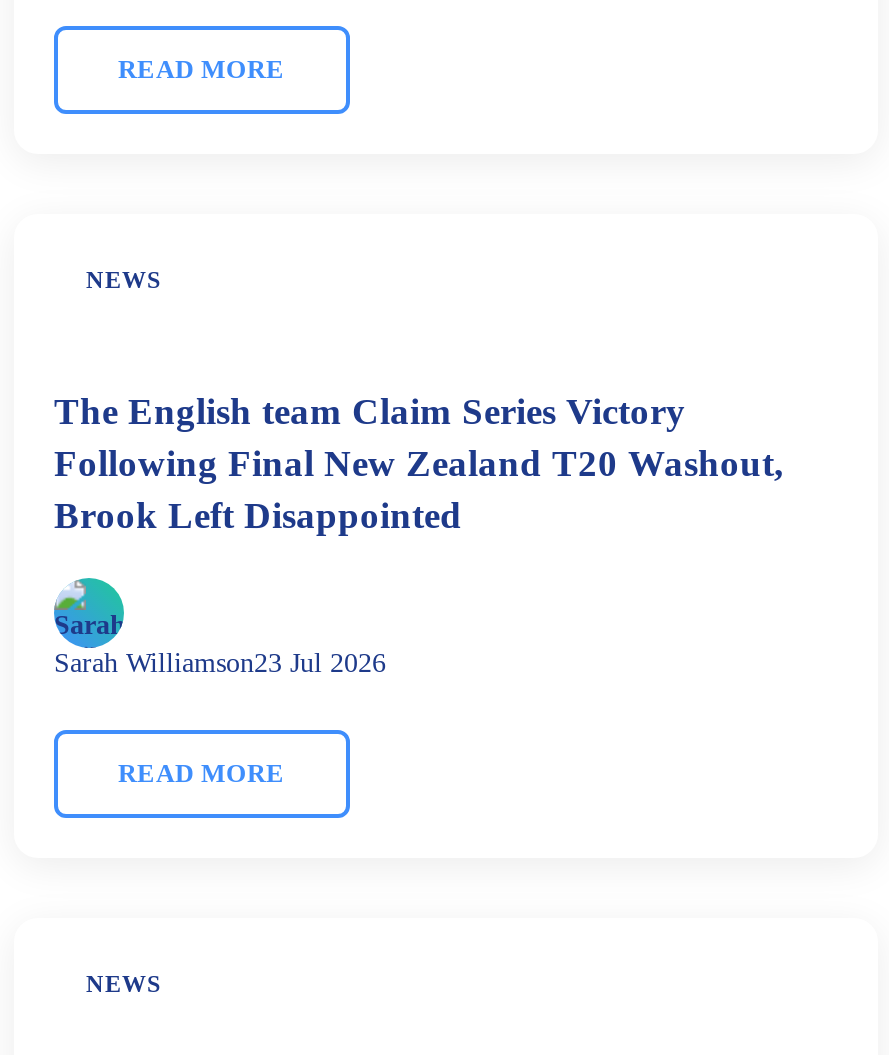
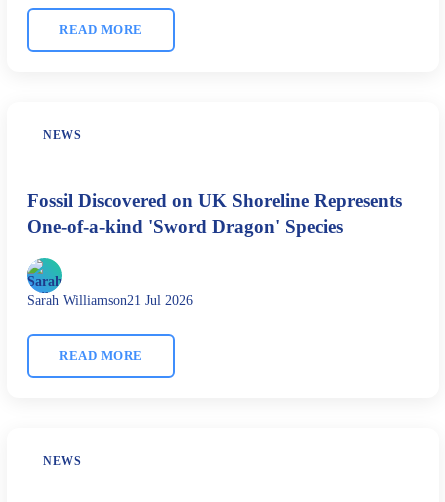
- The English team Claim Series Victory
- Following Final New Zealand T20 Washout,
- Brook Left Disappointed
+ Fossil Discovered on UK Shoreline Represents
+ One-of-a-kind 'Sword Dragon' Species

- Sarah Williamson23 Jul 2026
+ Sarah Williamson21 Jul 2026
